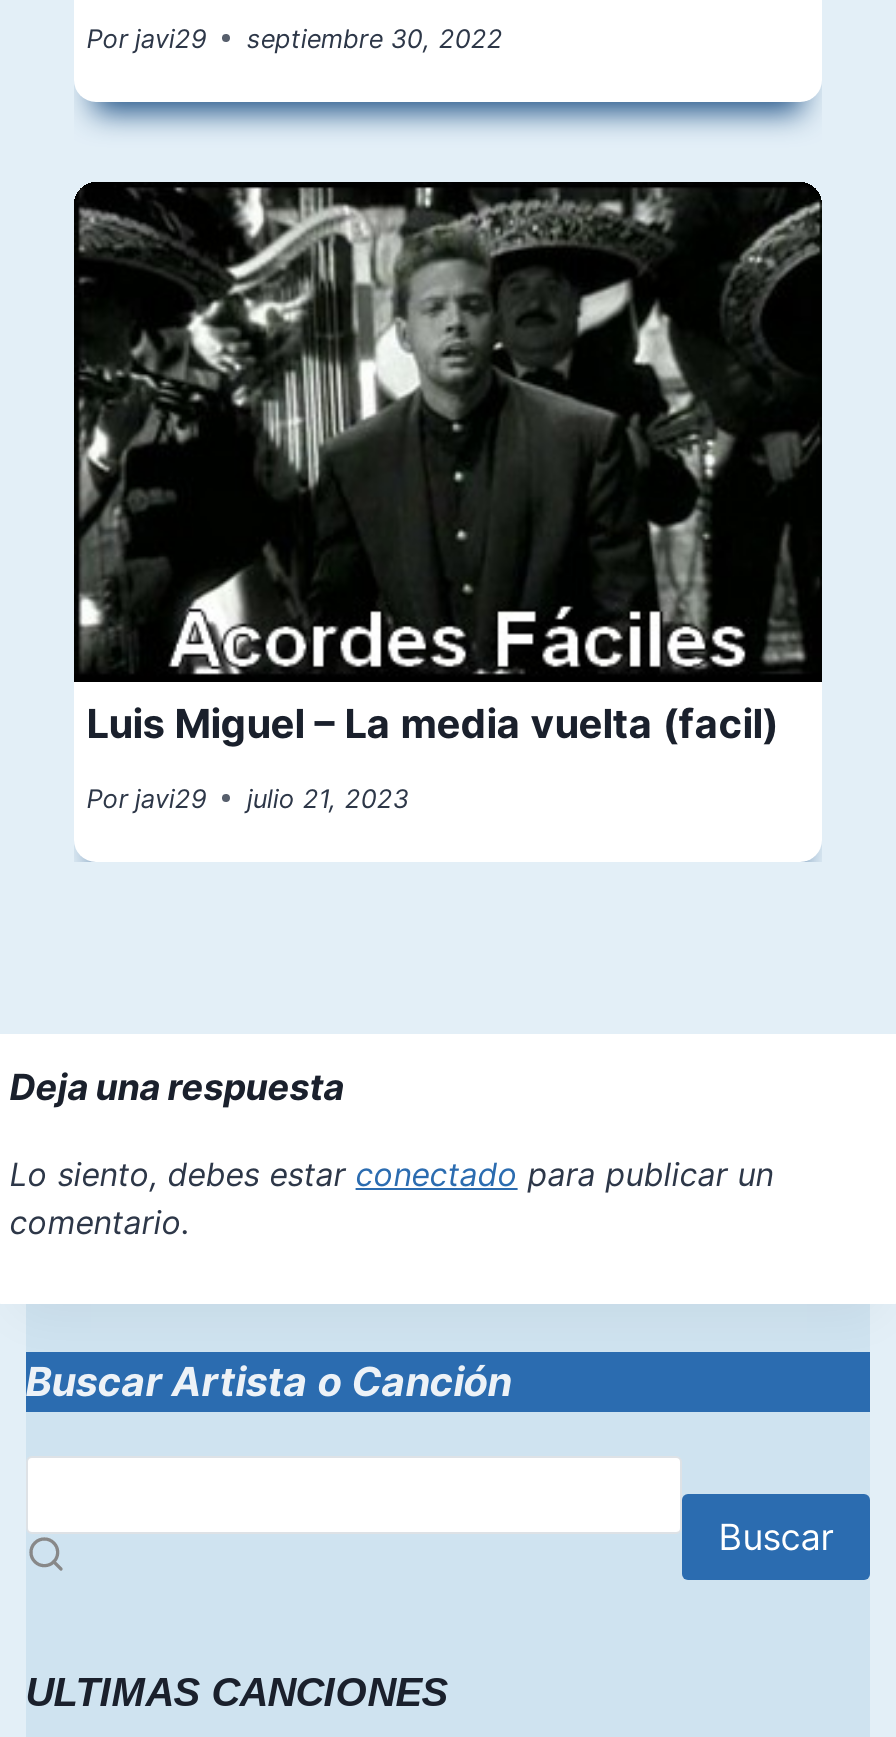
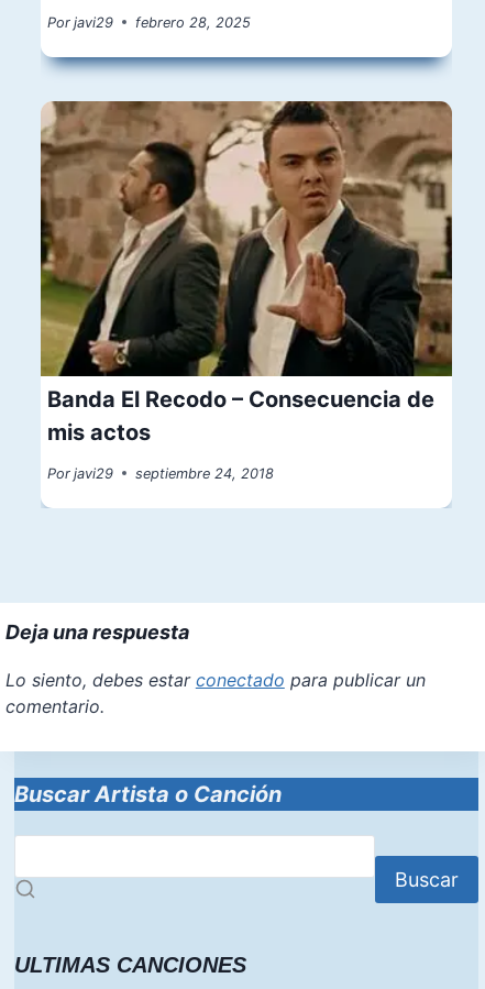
- Por javi29 septiembre 30, 2022
+ Por javi29 febrero 28, 2025

- [image]
- Luis Miguel – La media vuelta (facil)
+ [image]
+ Banda El Recodo – Consecuencia de
+ mis actos

- Por javi29 julio 21, 2023
+ Por javi29 septiembre 24, 2018
